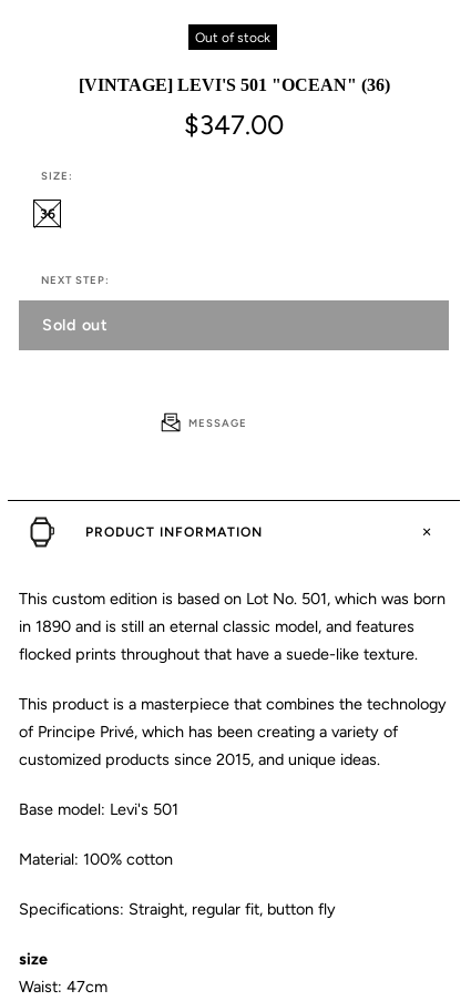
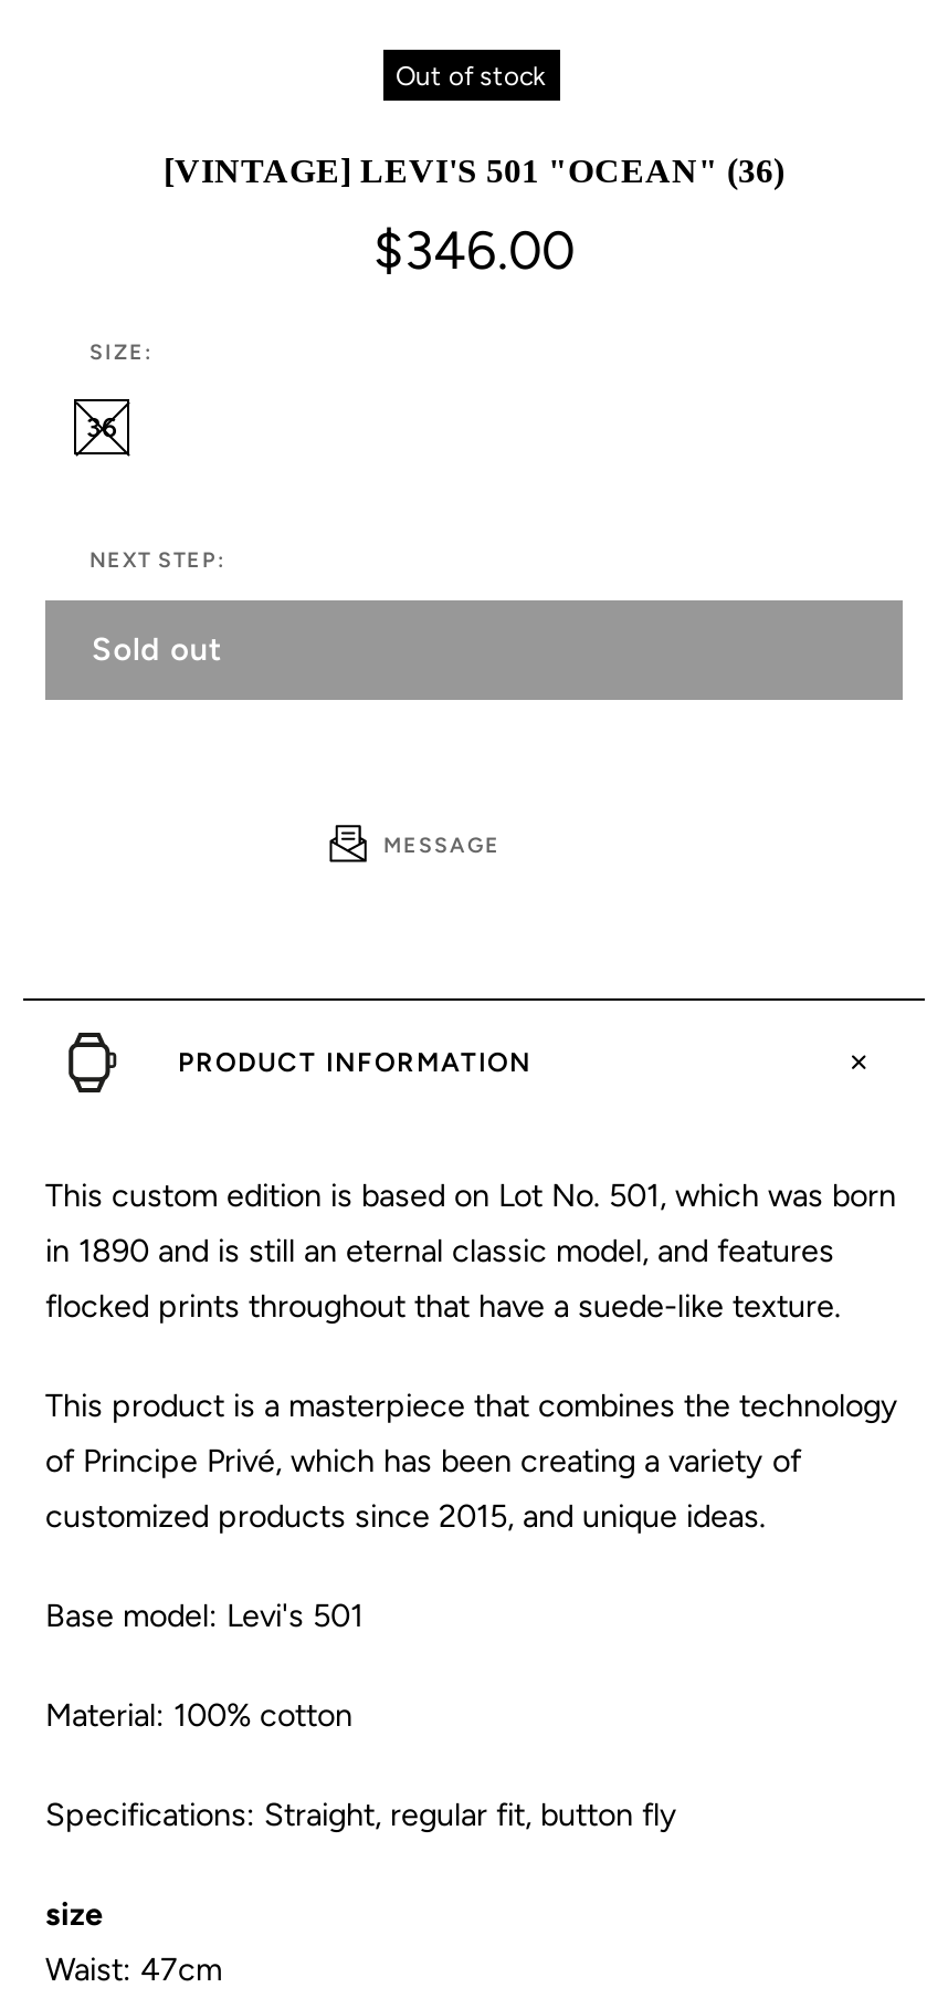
- $347.00
+ $346.00
